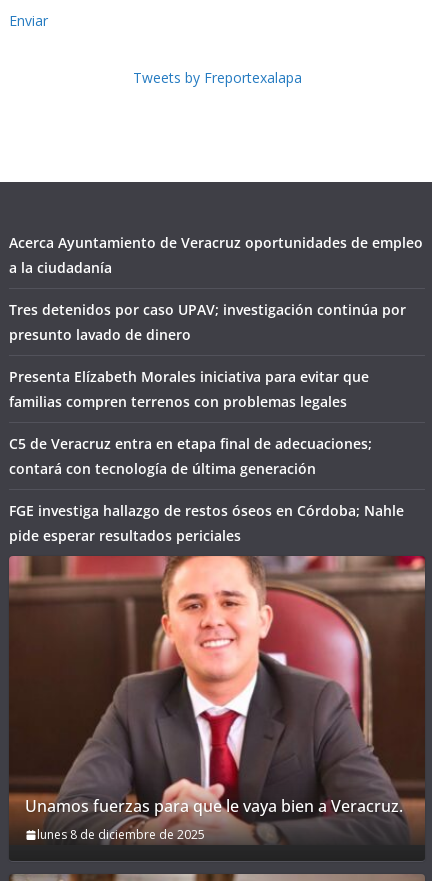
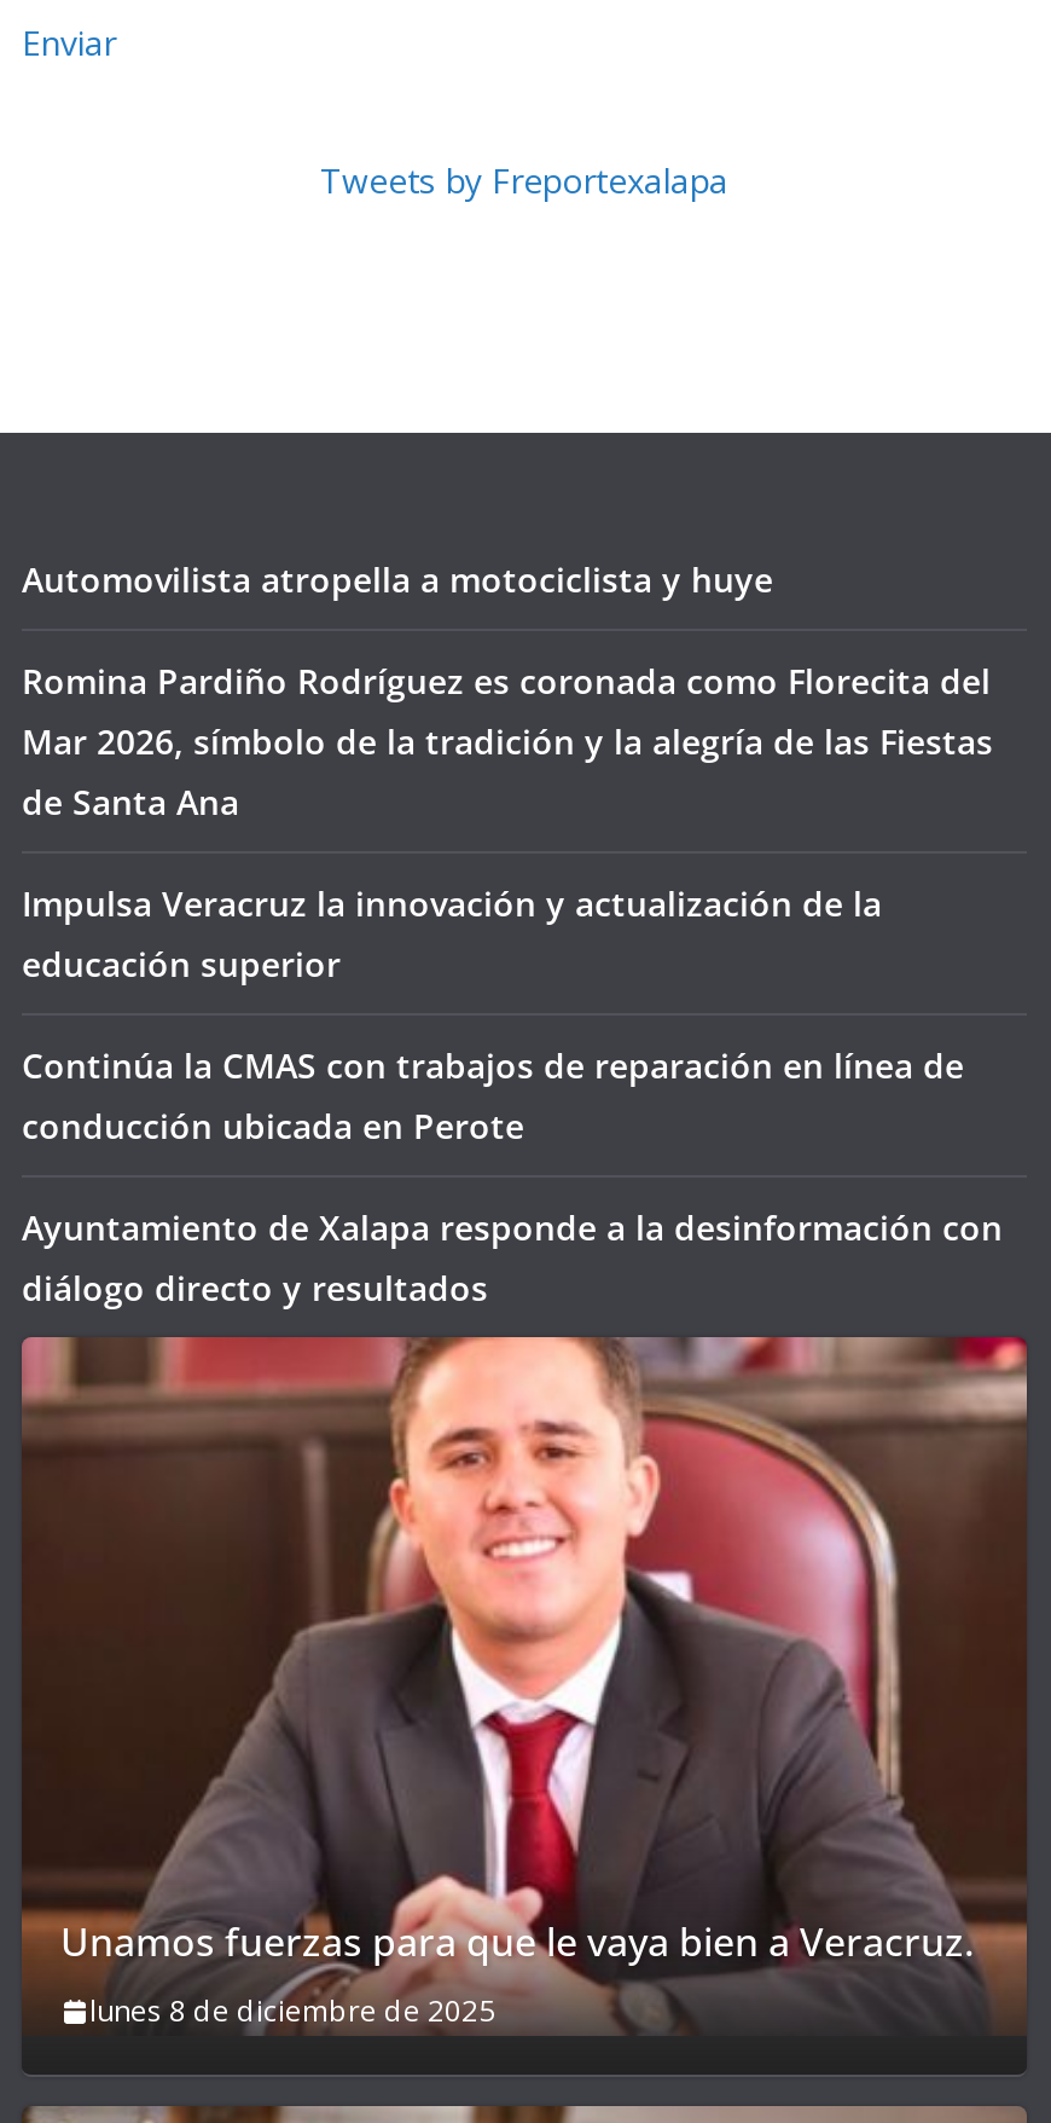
- Acerca Ayuntamiento de Veracruz oportunidades de empleo
- a la ciudadanía
+ Automovilista atropella a motociclista y huye

- Tres detenidos por caso UPAV; investigación continúa por
- presunto lavado de dinero
+ Romina Pardiño Rodríguez es coronada como Florecita del
+ Mar 2026, símbolo de la tradición y la alegría de las Fiestas
+ de Santa Ana

- Presenta Elízabeth Morales iniciativa para evitar que
- familias compren terrenos con problemas legales
+ Impulsa Veracruz la innovación y actualización de la
+ educación superior

- C5 de Veracruz entra en etapa final de adecuaciones;
- contará con tecnología de última generación
+ Continúa la CMAS con trabajos de reparación en línea de
+ conducción ubicada en Perote

- FGE investiga hallazgo de restos óseos en Córdoba; Nahle
- pide esperar resultados periciales
+ Ayuntamiento de Xalapa responde a la desinformación con
+ diálogo directo y resultados
